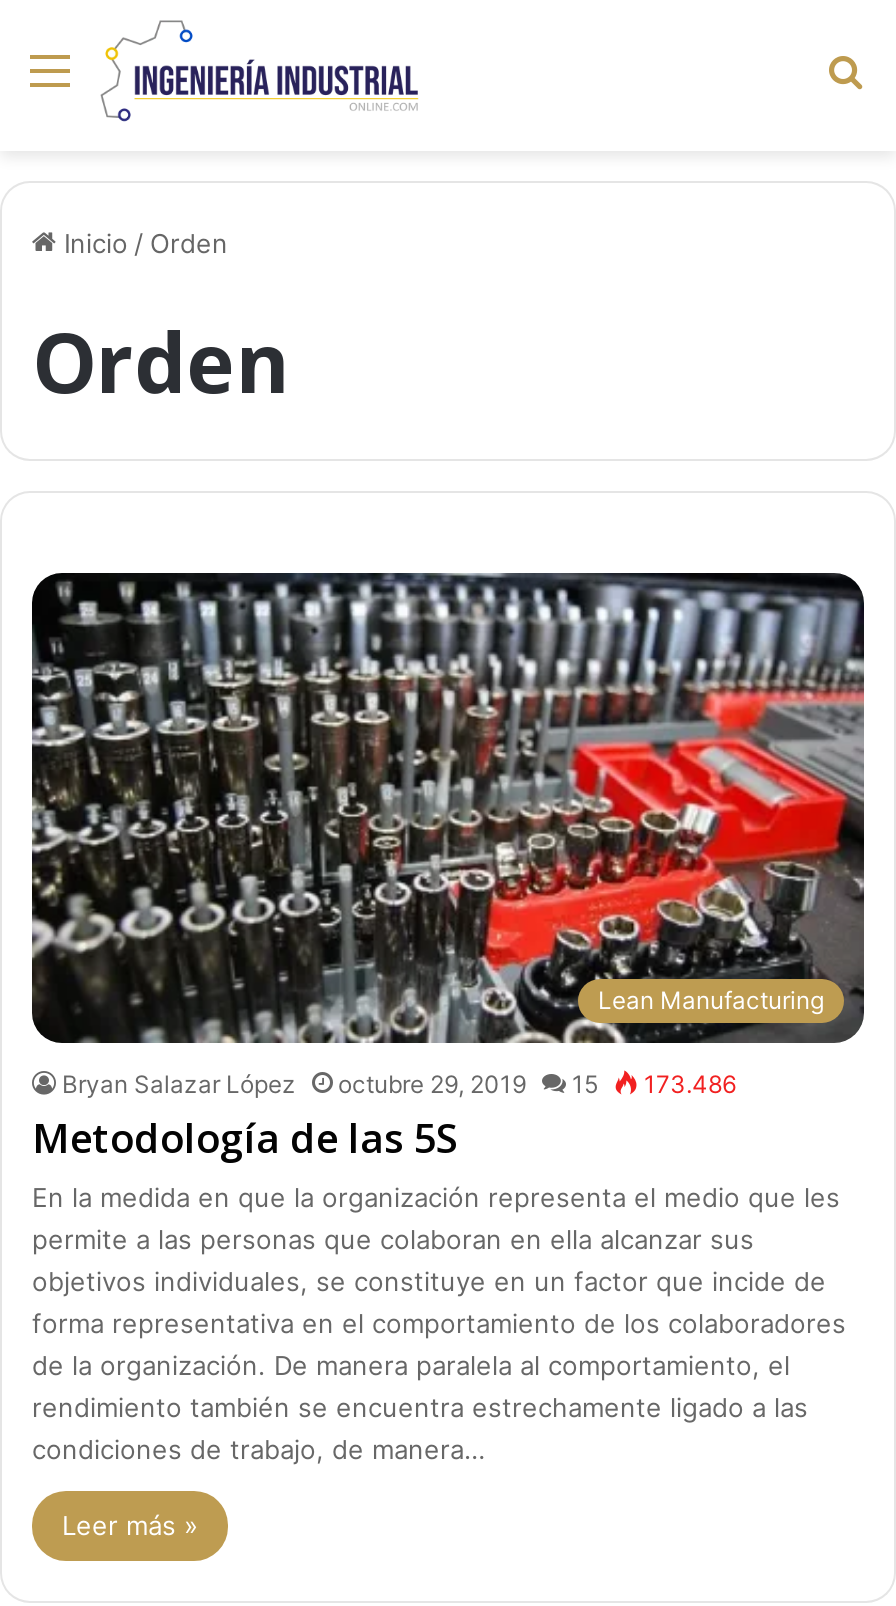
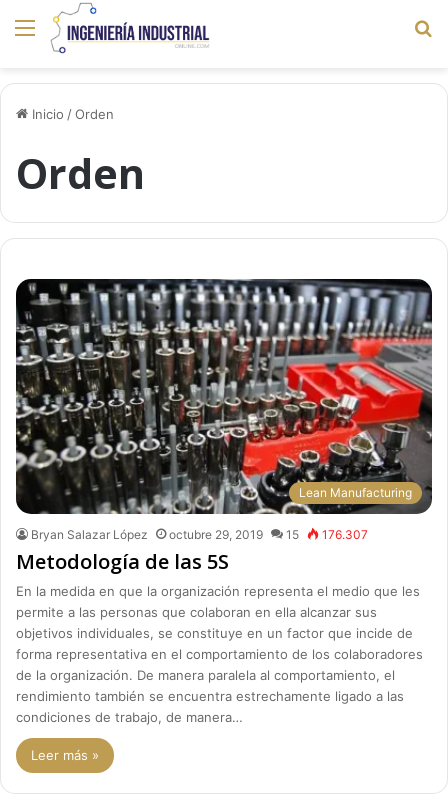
- Bryan Salazar López octubre 29, 2019 15 173.486
+ Bryan Salazar López octubre 29, 2019 15 176.307
